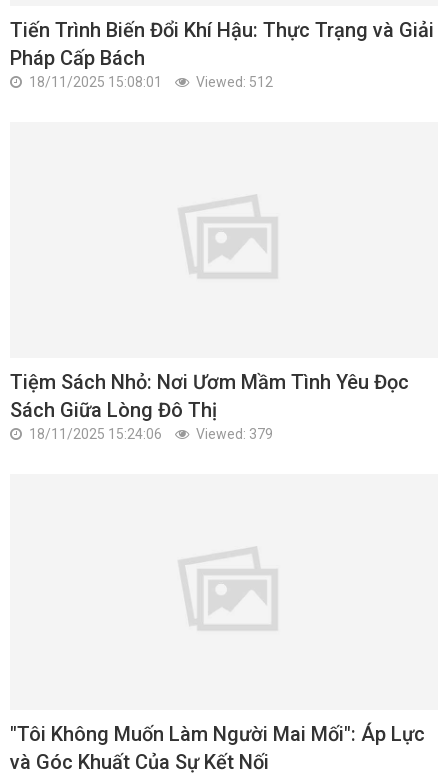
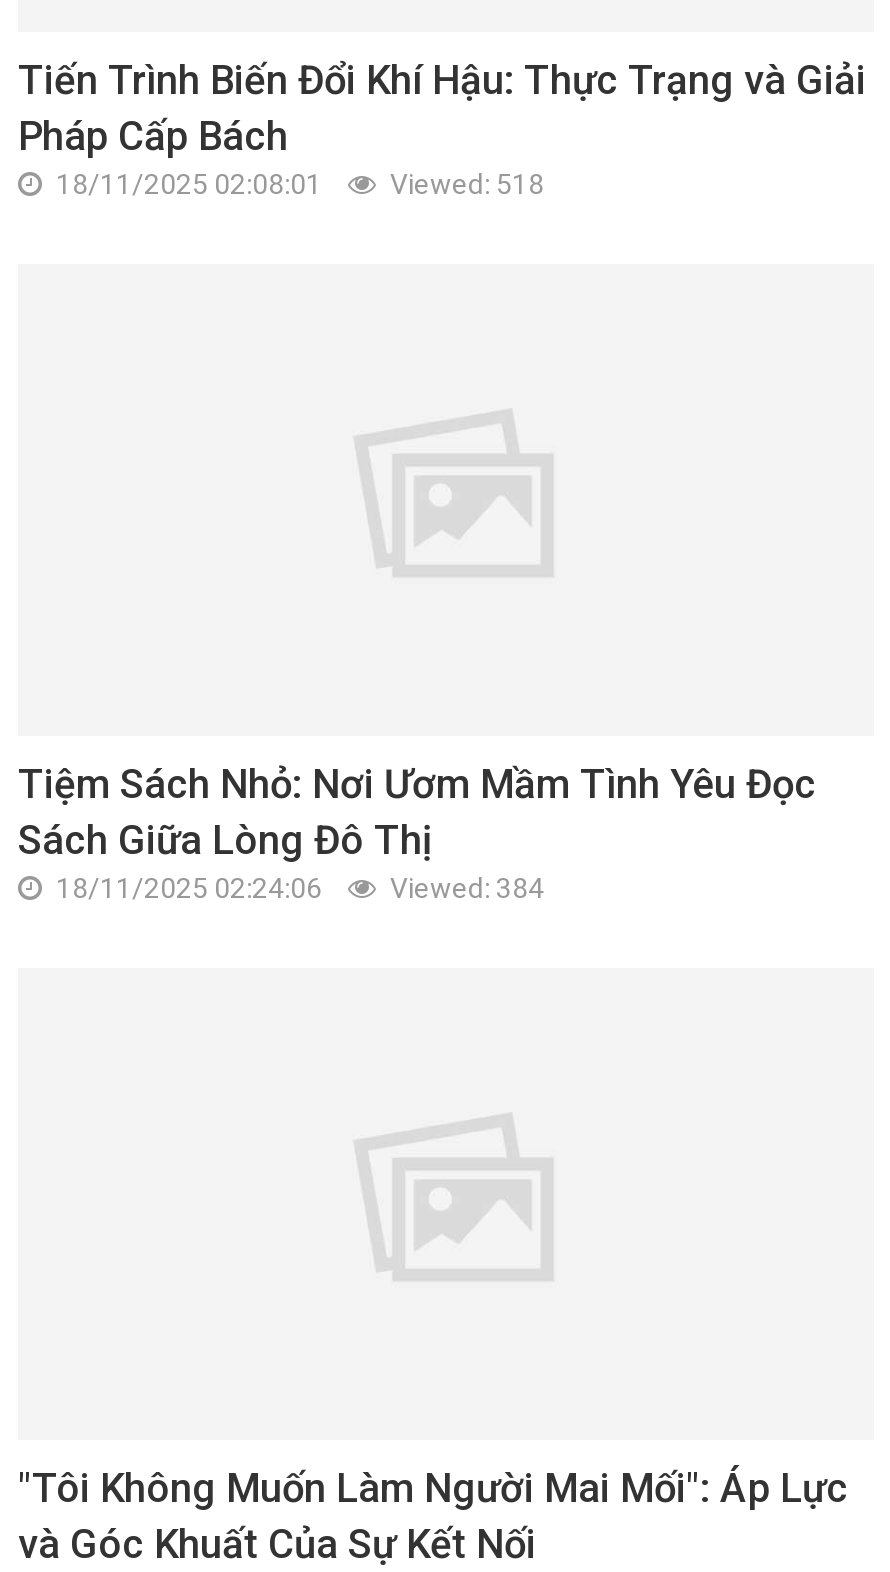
- 18/11/2025 15:08:01
+ 18/11/2025 02:08:01

- Viewed: 512
+ Viewed: 518

- 18/11/2025 15:24:06
+ 18/11/2025 02:24:06

- Viewed: 379
+ Viewed: 384
